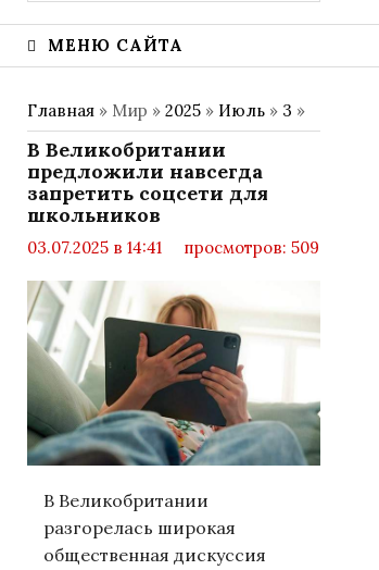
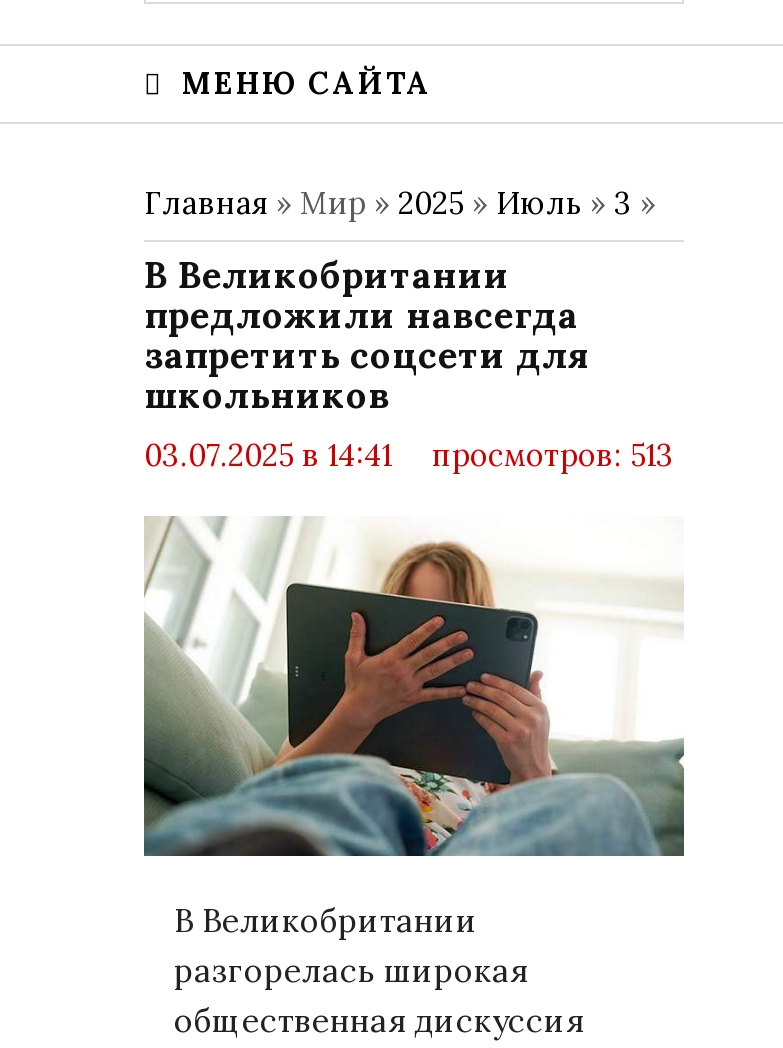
- 03.07.2025 в 14:41 просмотров: 509
+ 03.07.2025 в 14:41 просмотров: 513
